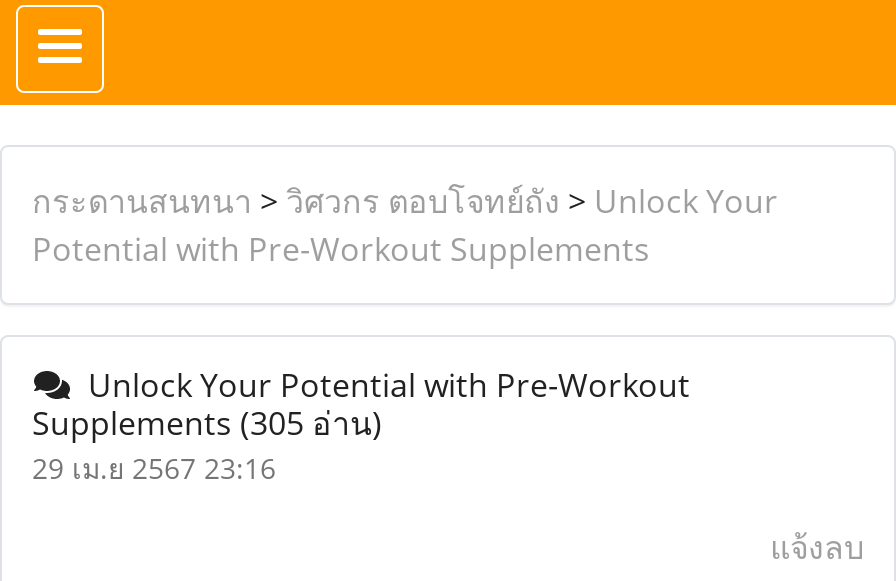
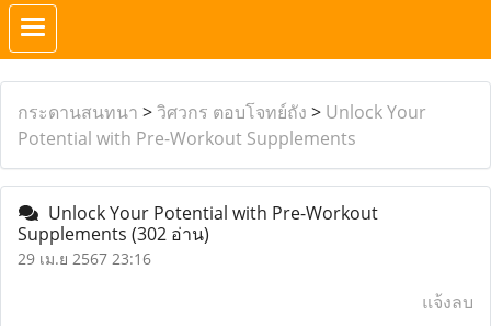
- Supplements (305 อ่าน)
+ Supplements (302 อ่าน)
